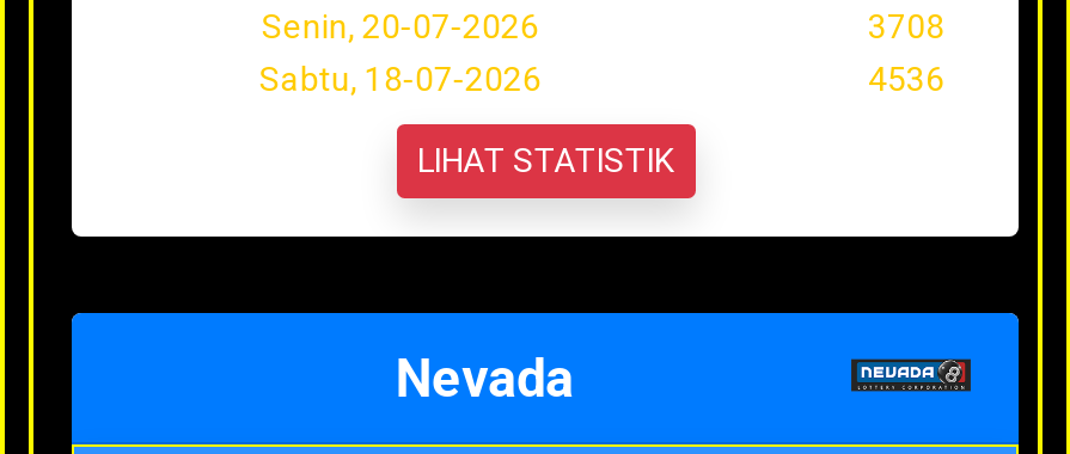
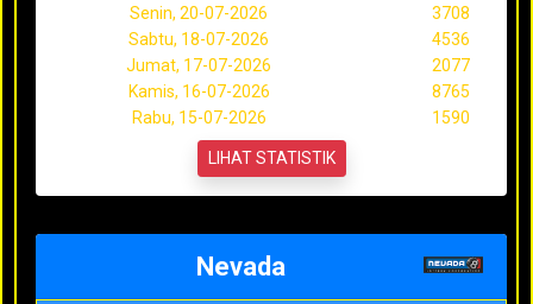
+ Jumat, 17-07-2026
+ 2077
+ Kamis, 16-07-2026
+ 8765
+ Rabu, 15-07-2026
+ 1590
